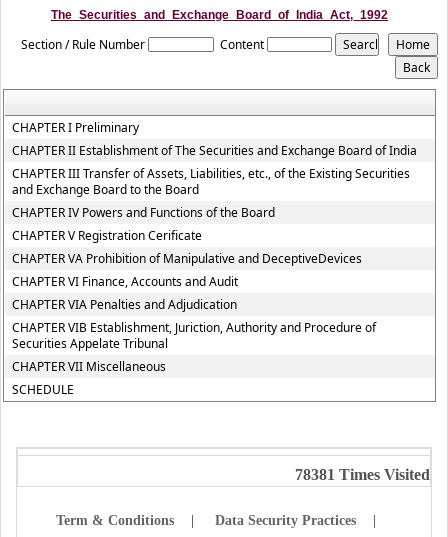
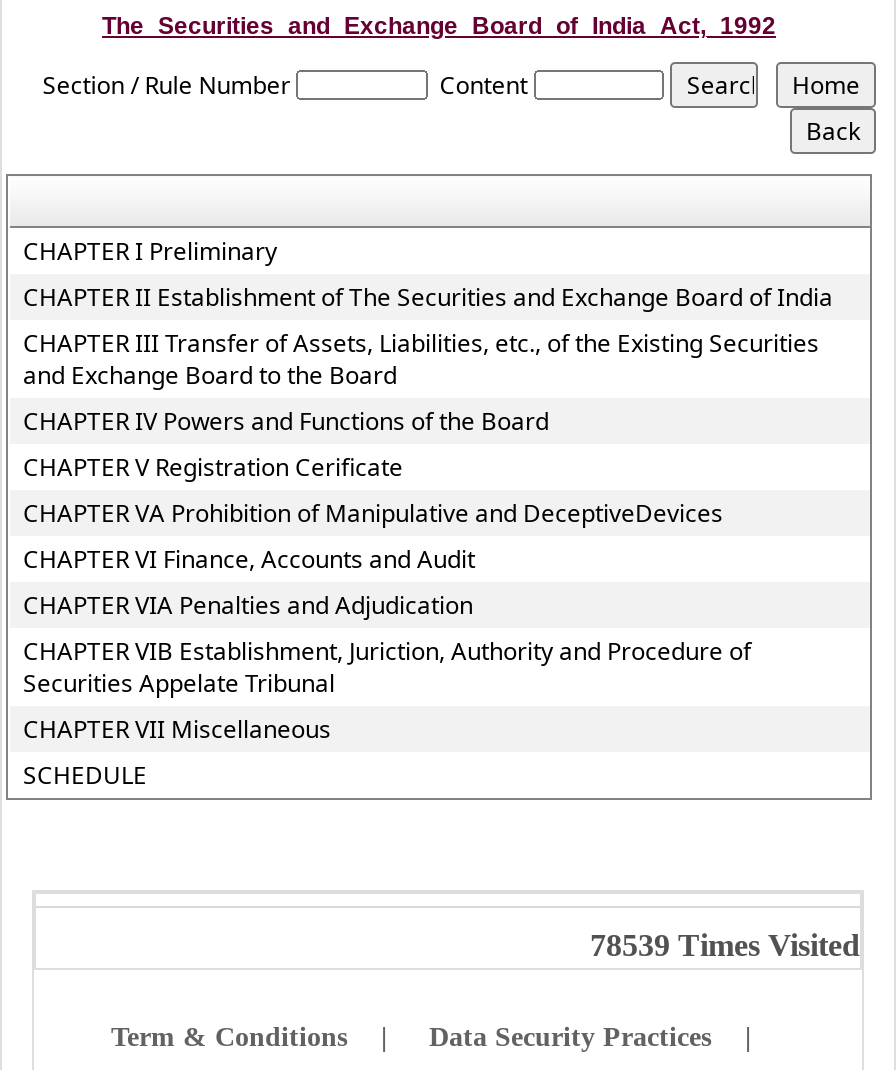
- 78381 Times Visited
+ 78539 Times Visited
